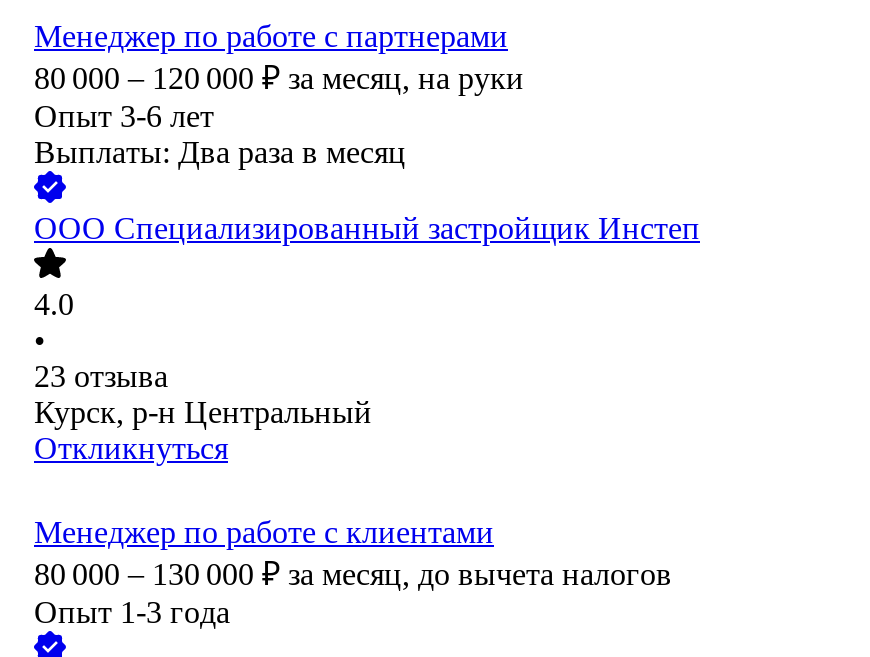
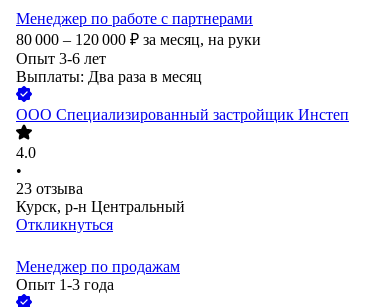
- Менеджер по работе с клиентами
- 80 000 – 130 000 ₽ за месяц, до вычета налогов
+ Менеджер по продажам
